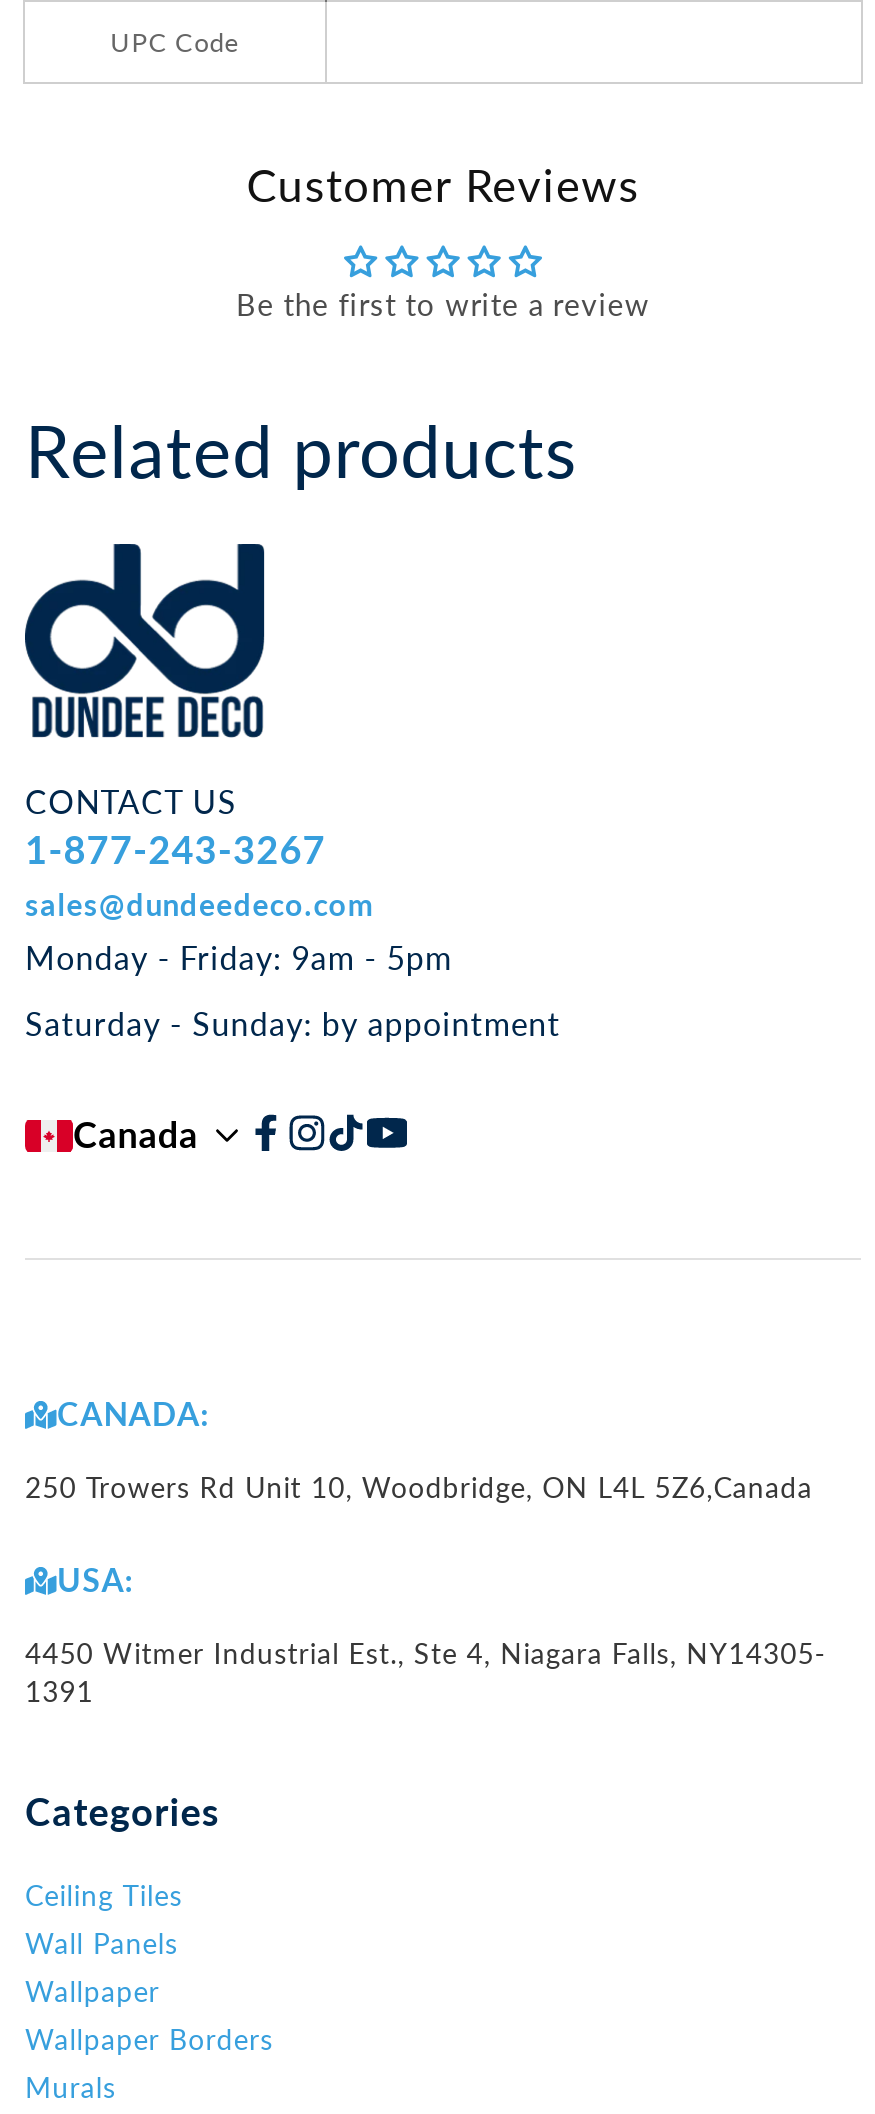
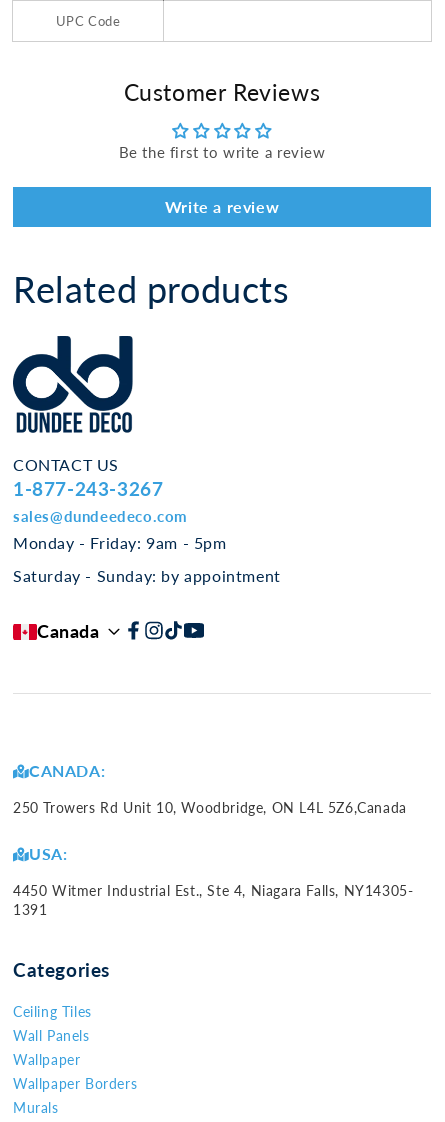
+ Write a review
